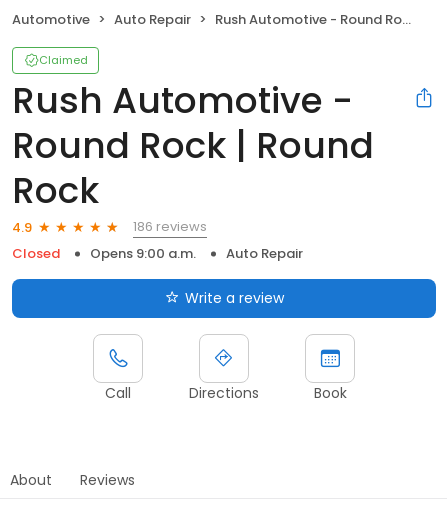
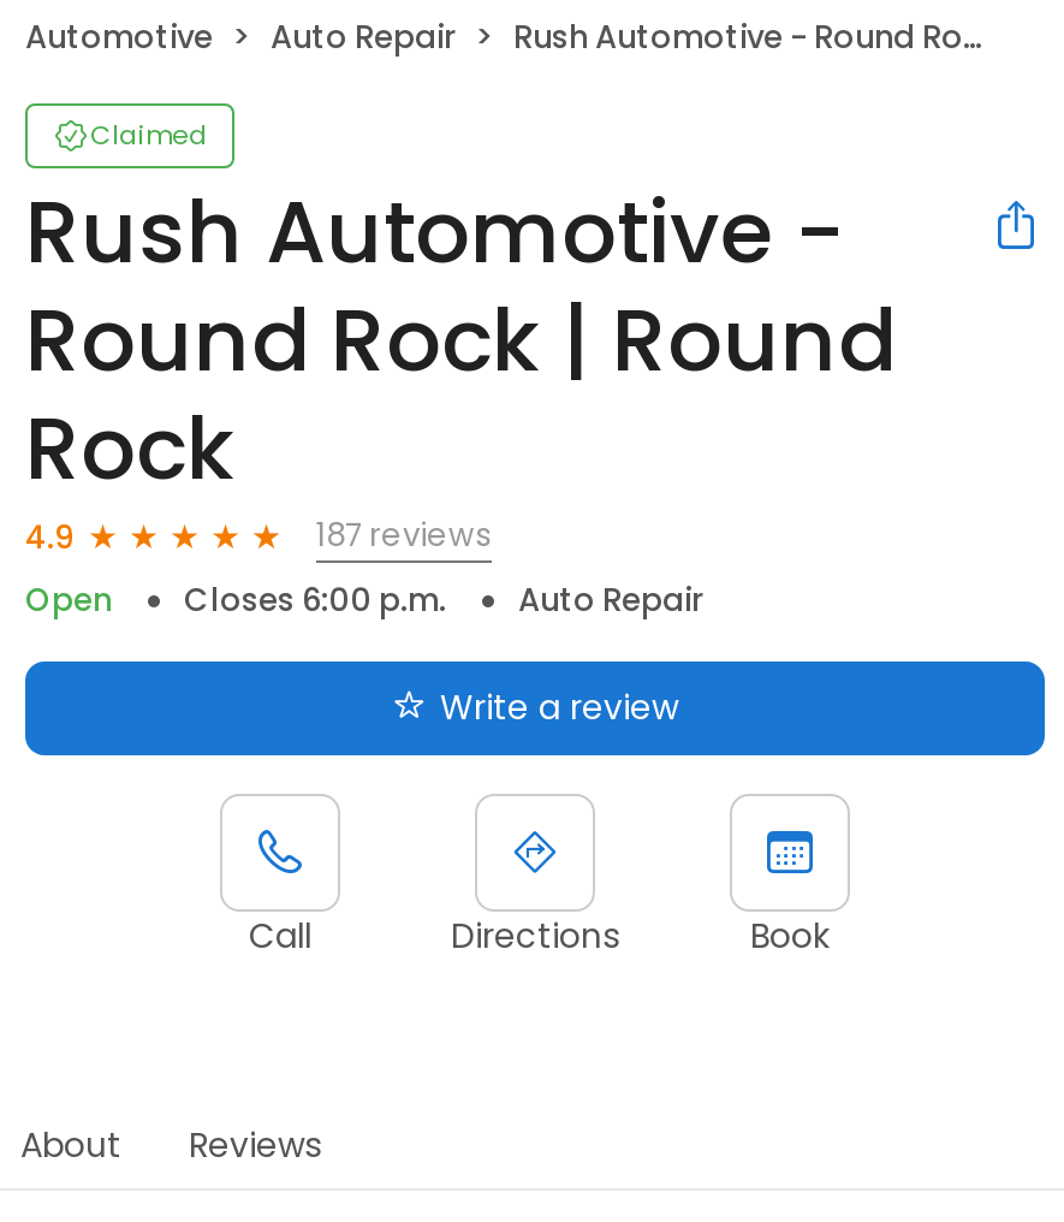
- 186 reviews
- Closed
- Opens 9:00 a.m.
+ 187 reviews
+ Open
+ Closes 6:00 p.m.
